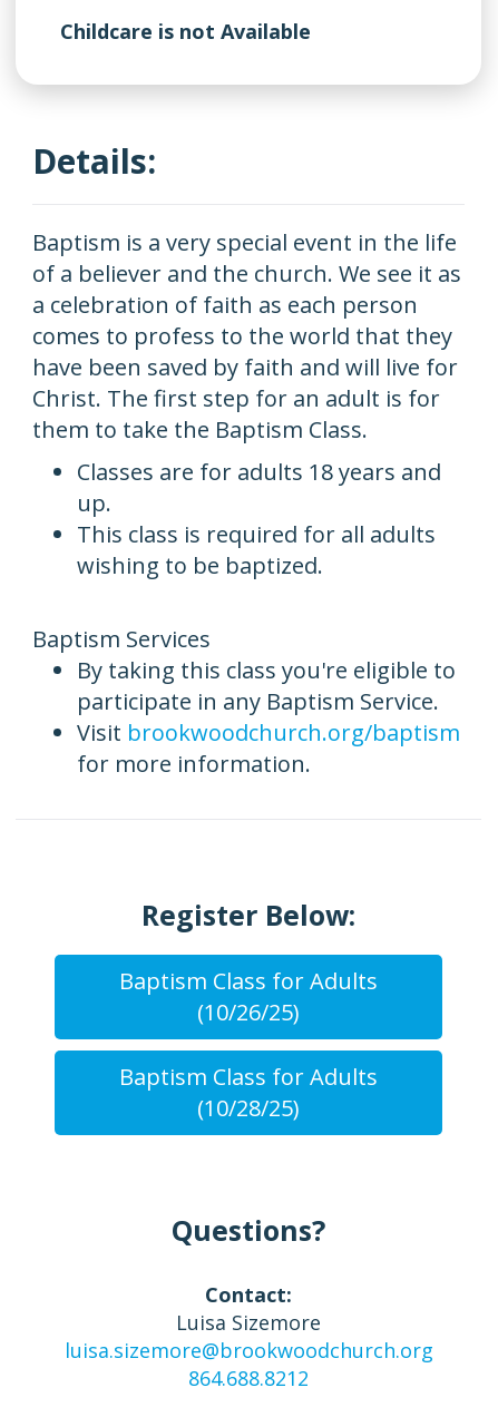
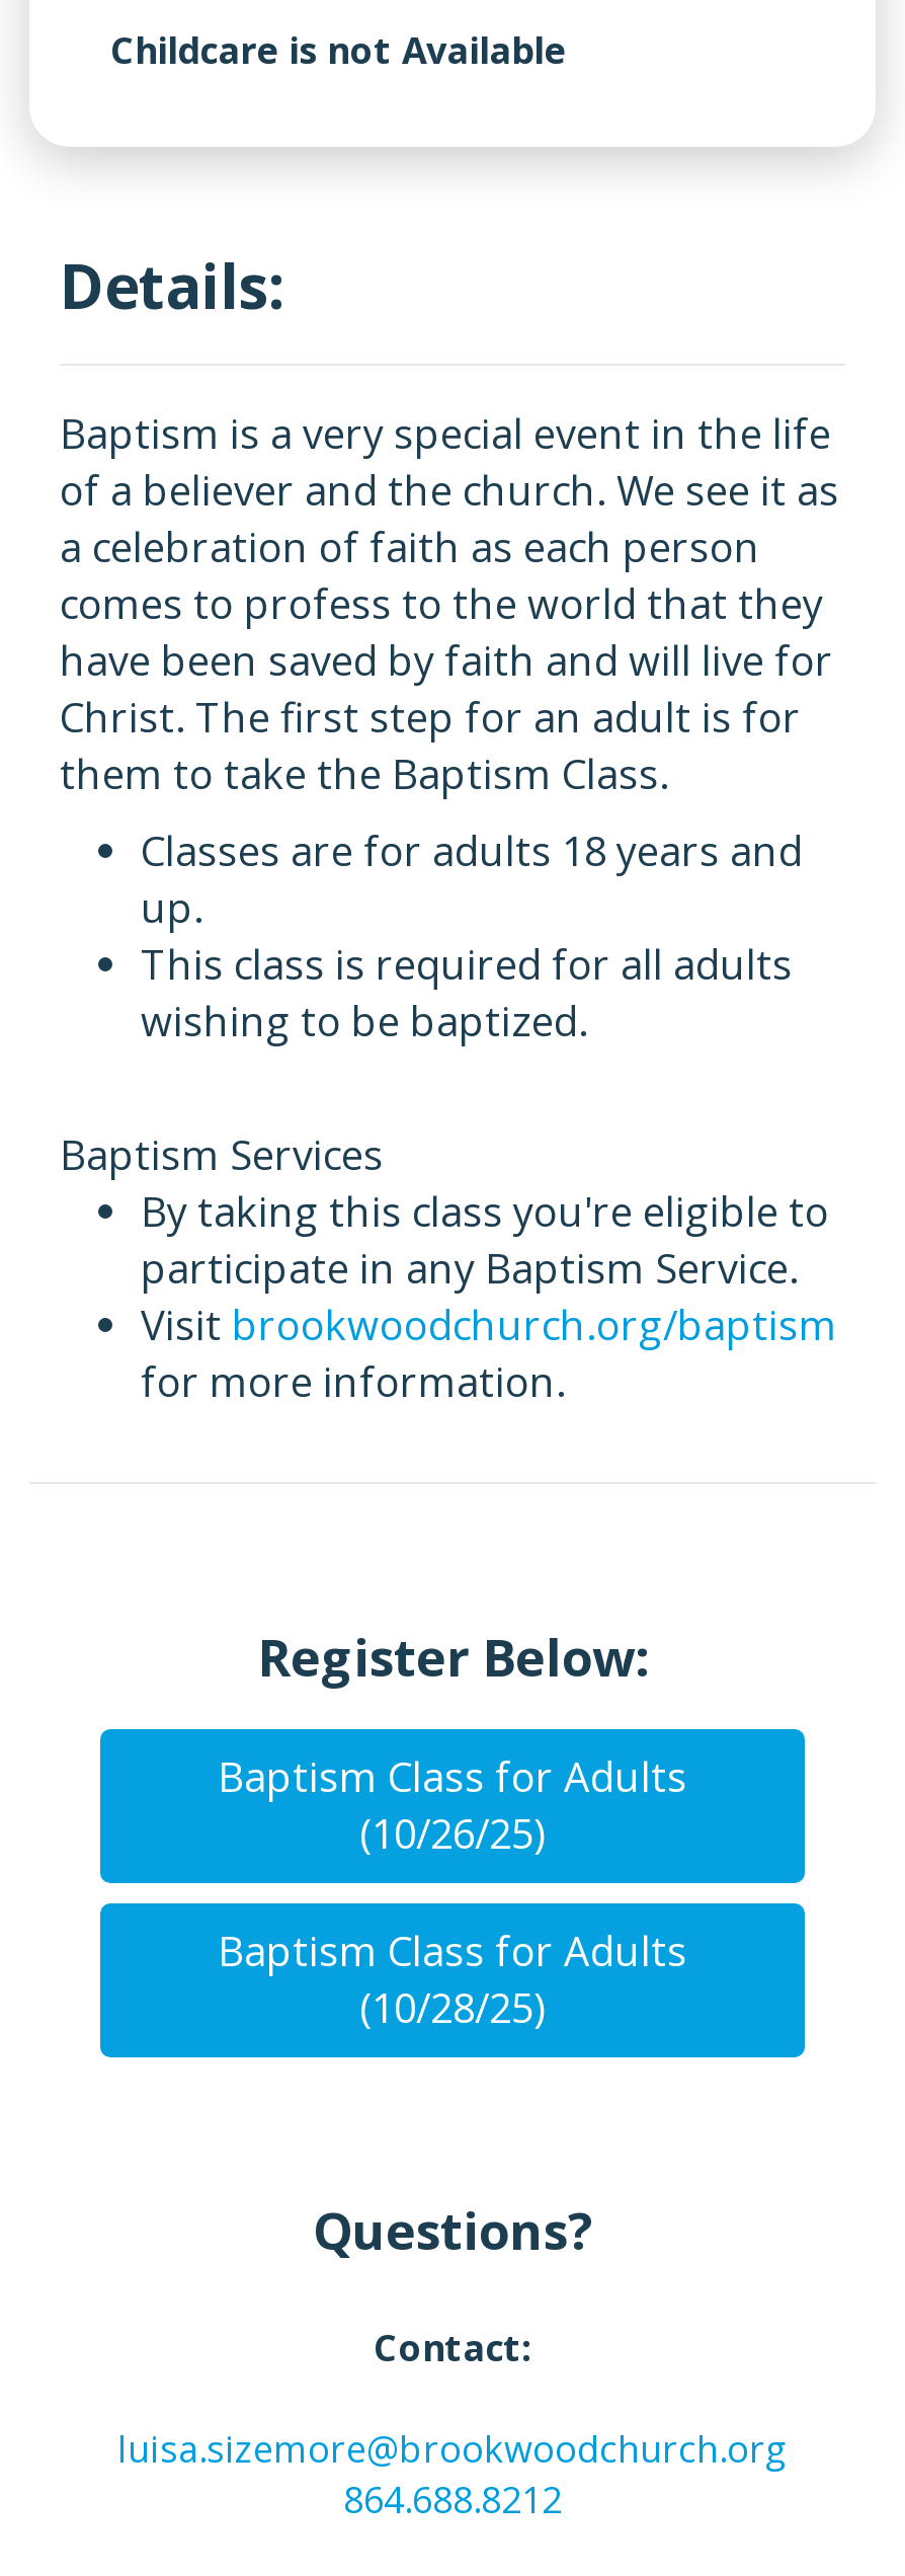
- Luisa Sizemore
